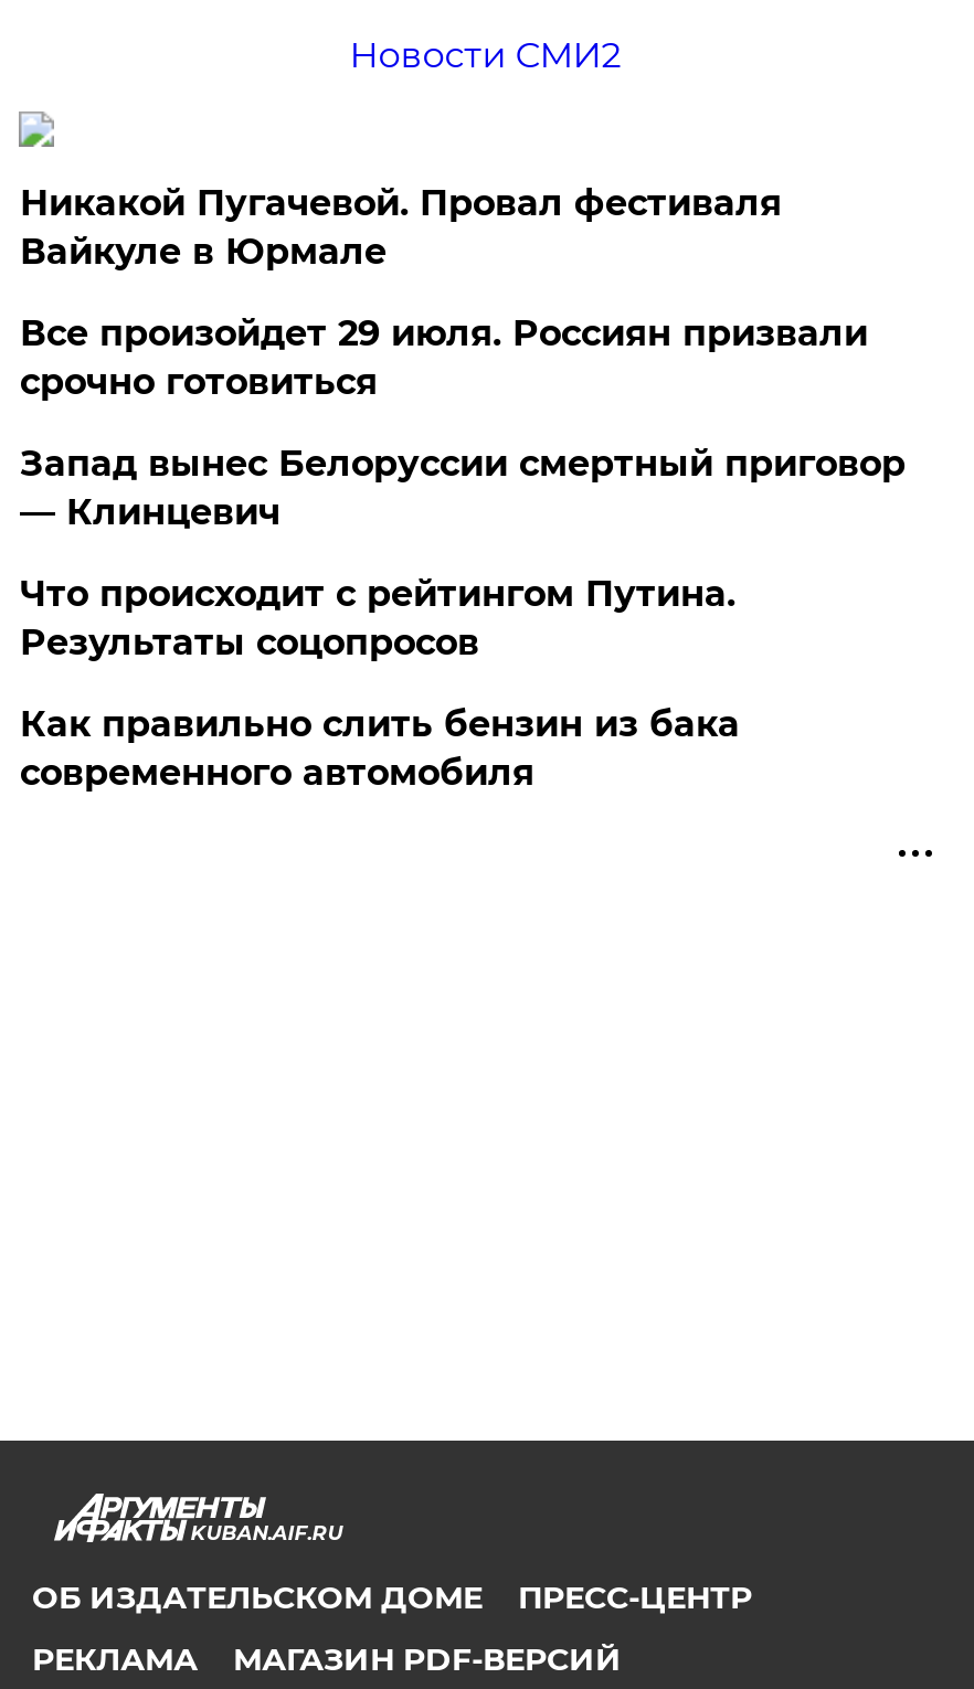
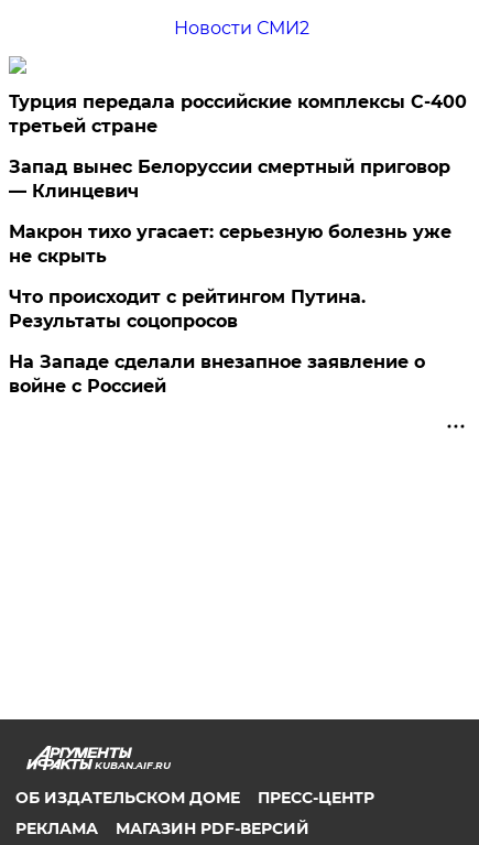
- Никакой Пугачевой. Провал фестиваля
- Вайкуле в Юрмале
- Все произойдет 29 июля. Россиян призвали
- срочно готовиться
+ Турция передала российские комплексы С-400
+ третьей стране

moved up: Запад вынес Белоруссии смертный приговор | — Клинцевич

+ Макрон тихо угасает: серьезную болезнь уже
+ не скрыть

- Как правильно слить бензин из бака
- современного автомобиля
+ На Западе сделали внезапное заявление о
+ войне с Россией
